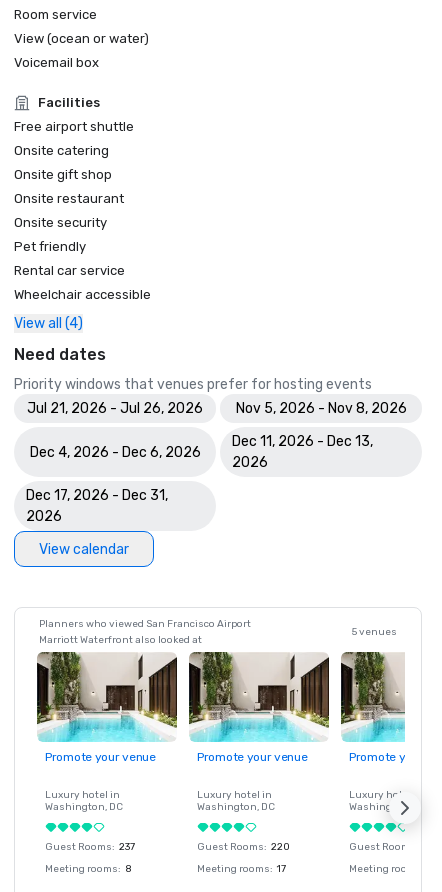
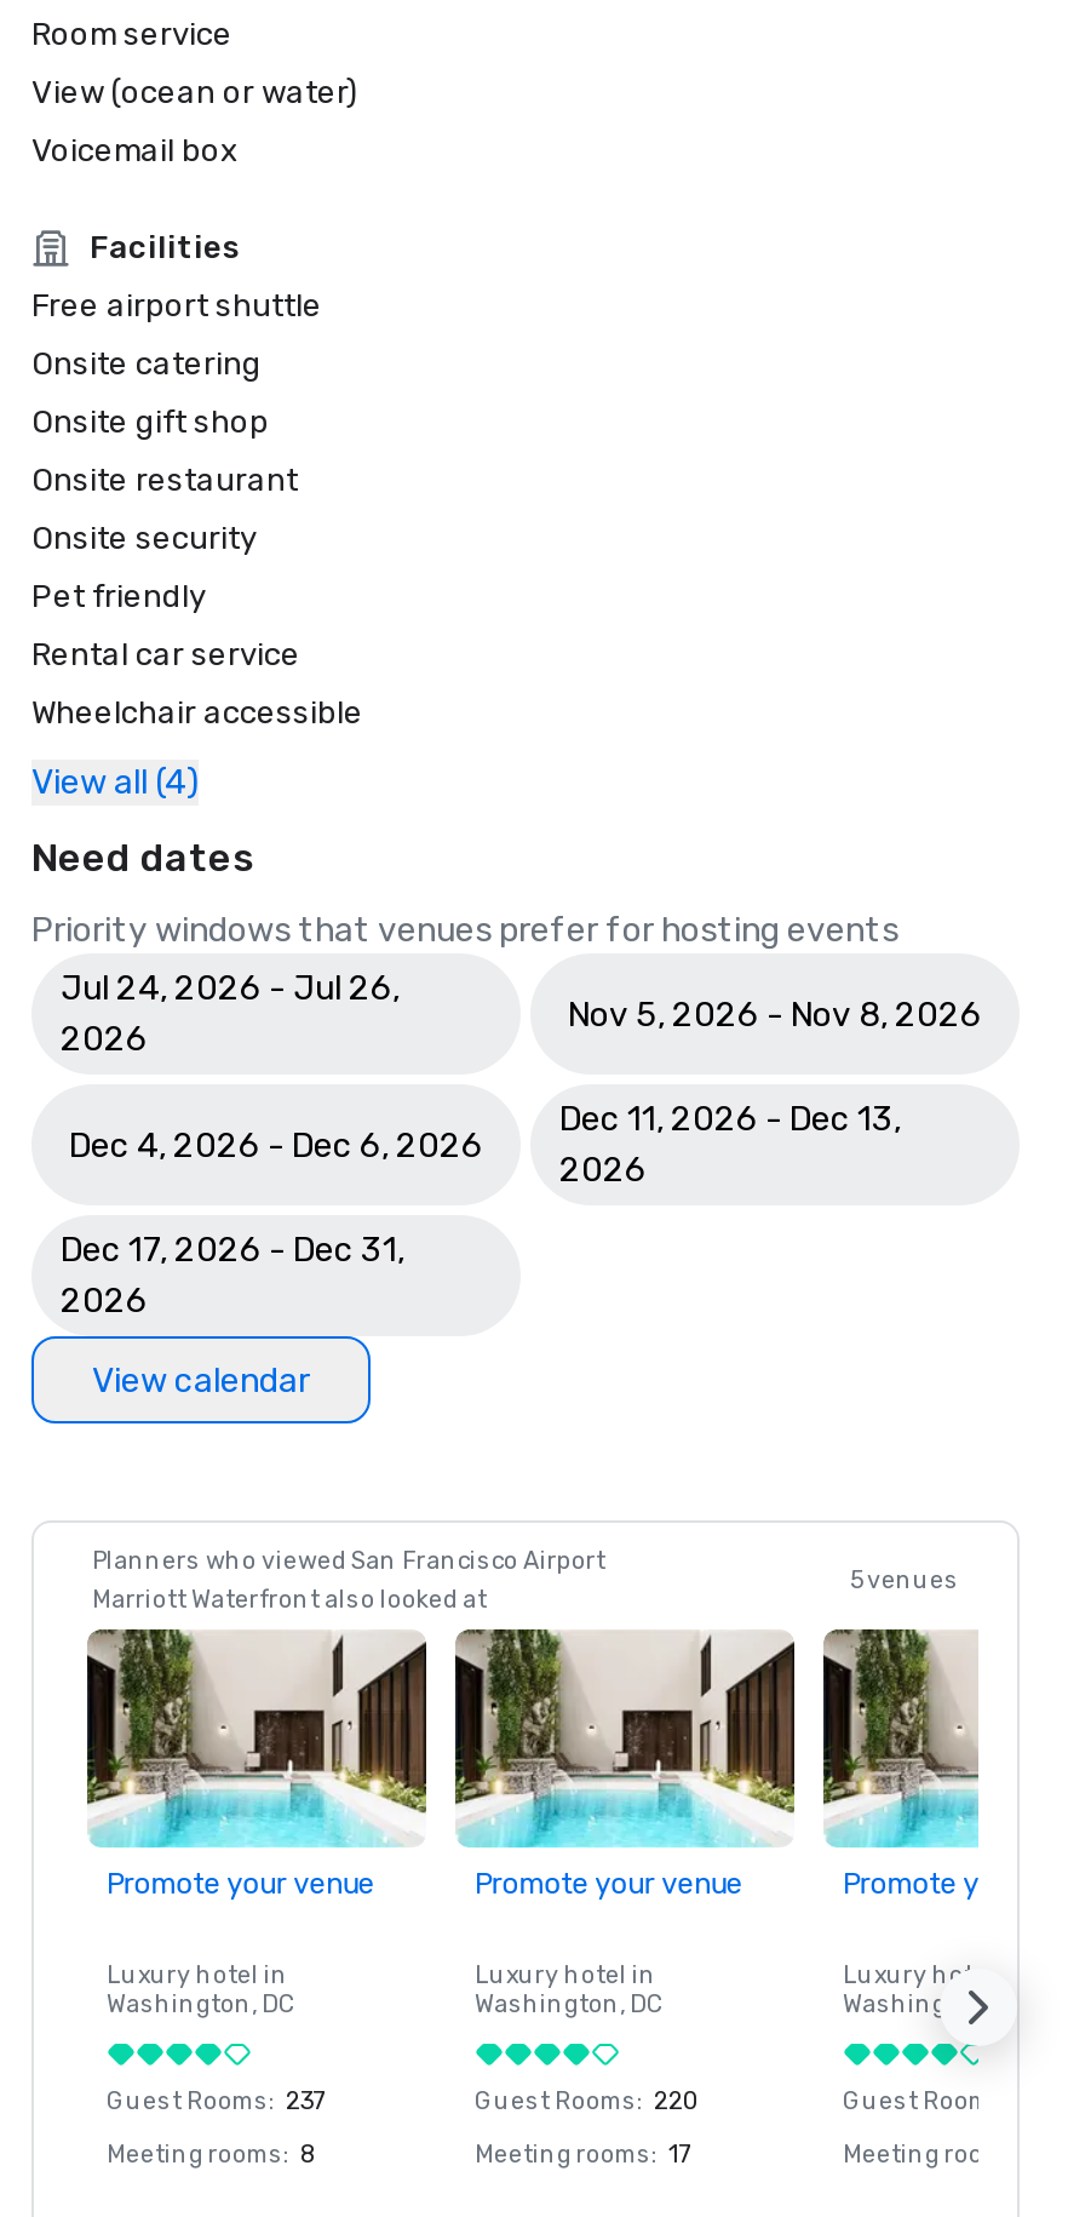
- Jul 21, 2026 - Jul 26, 2026
+ Jul 24, 2026 - Jul 26,
+ 2026
